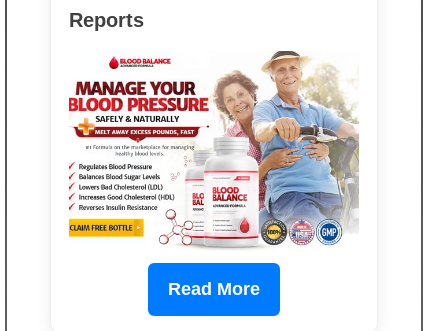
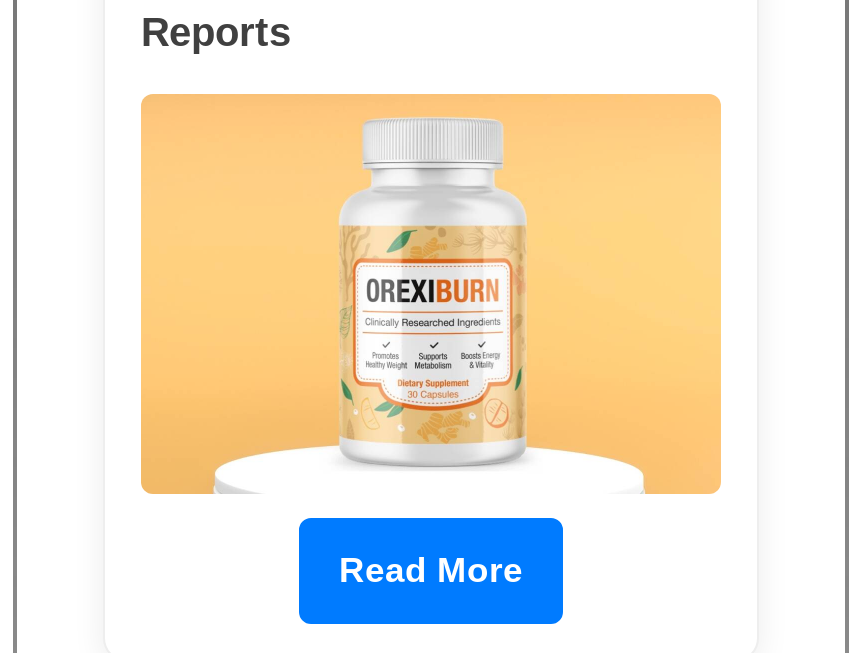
- [image]
+ [image]
